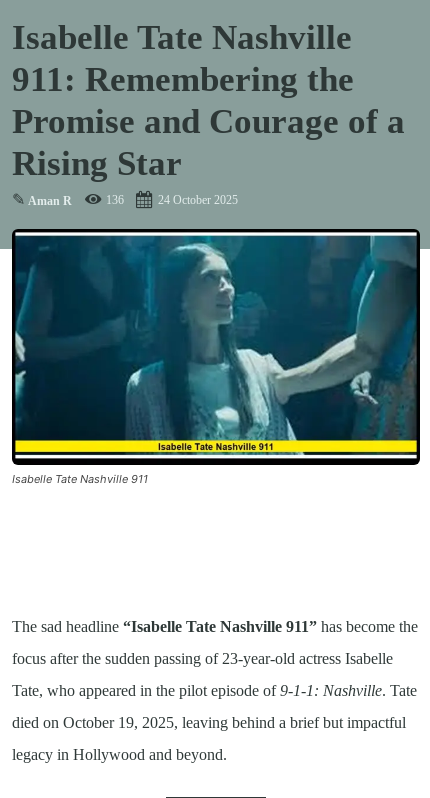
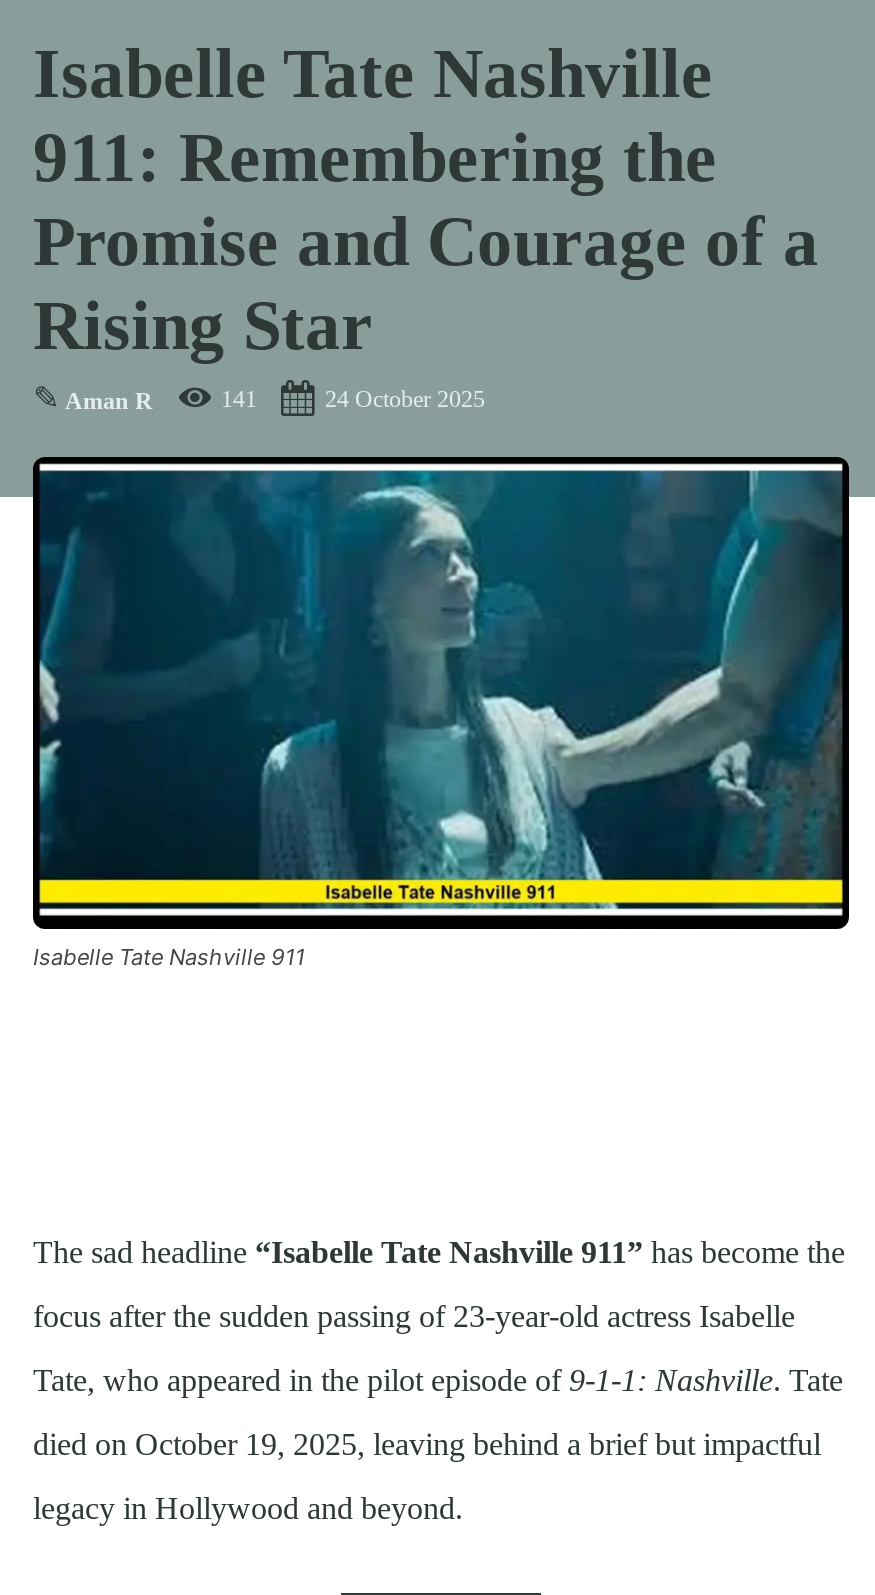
- 136
+ 141
